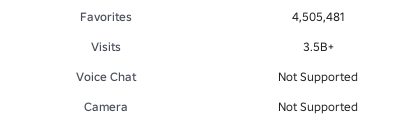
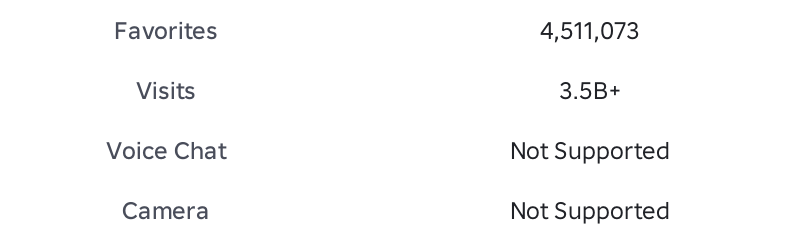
- 4,505,481
+ 4,511,073
